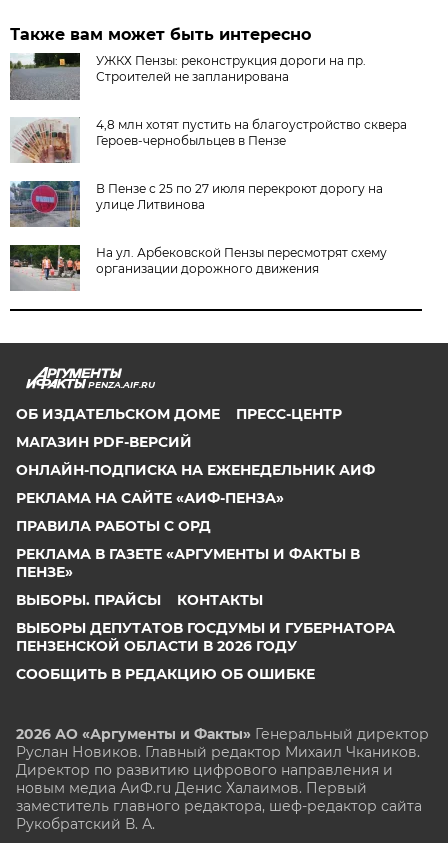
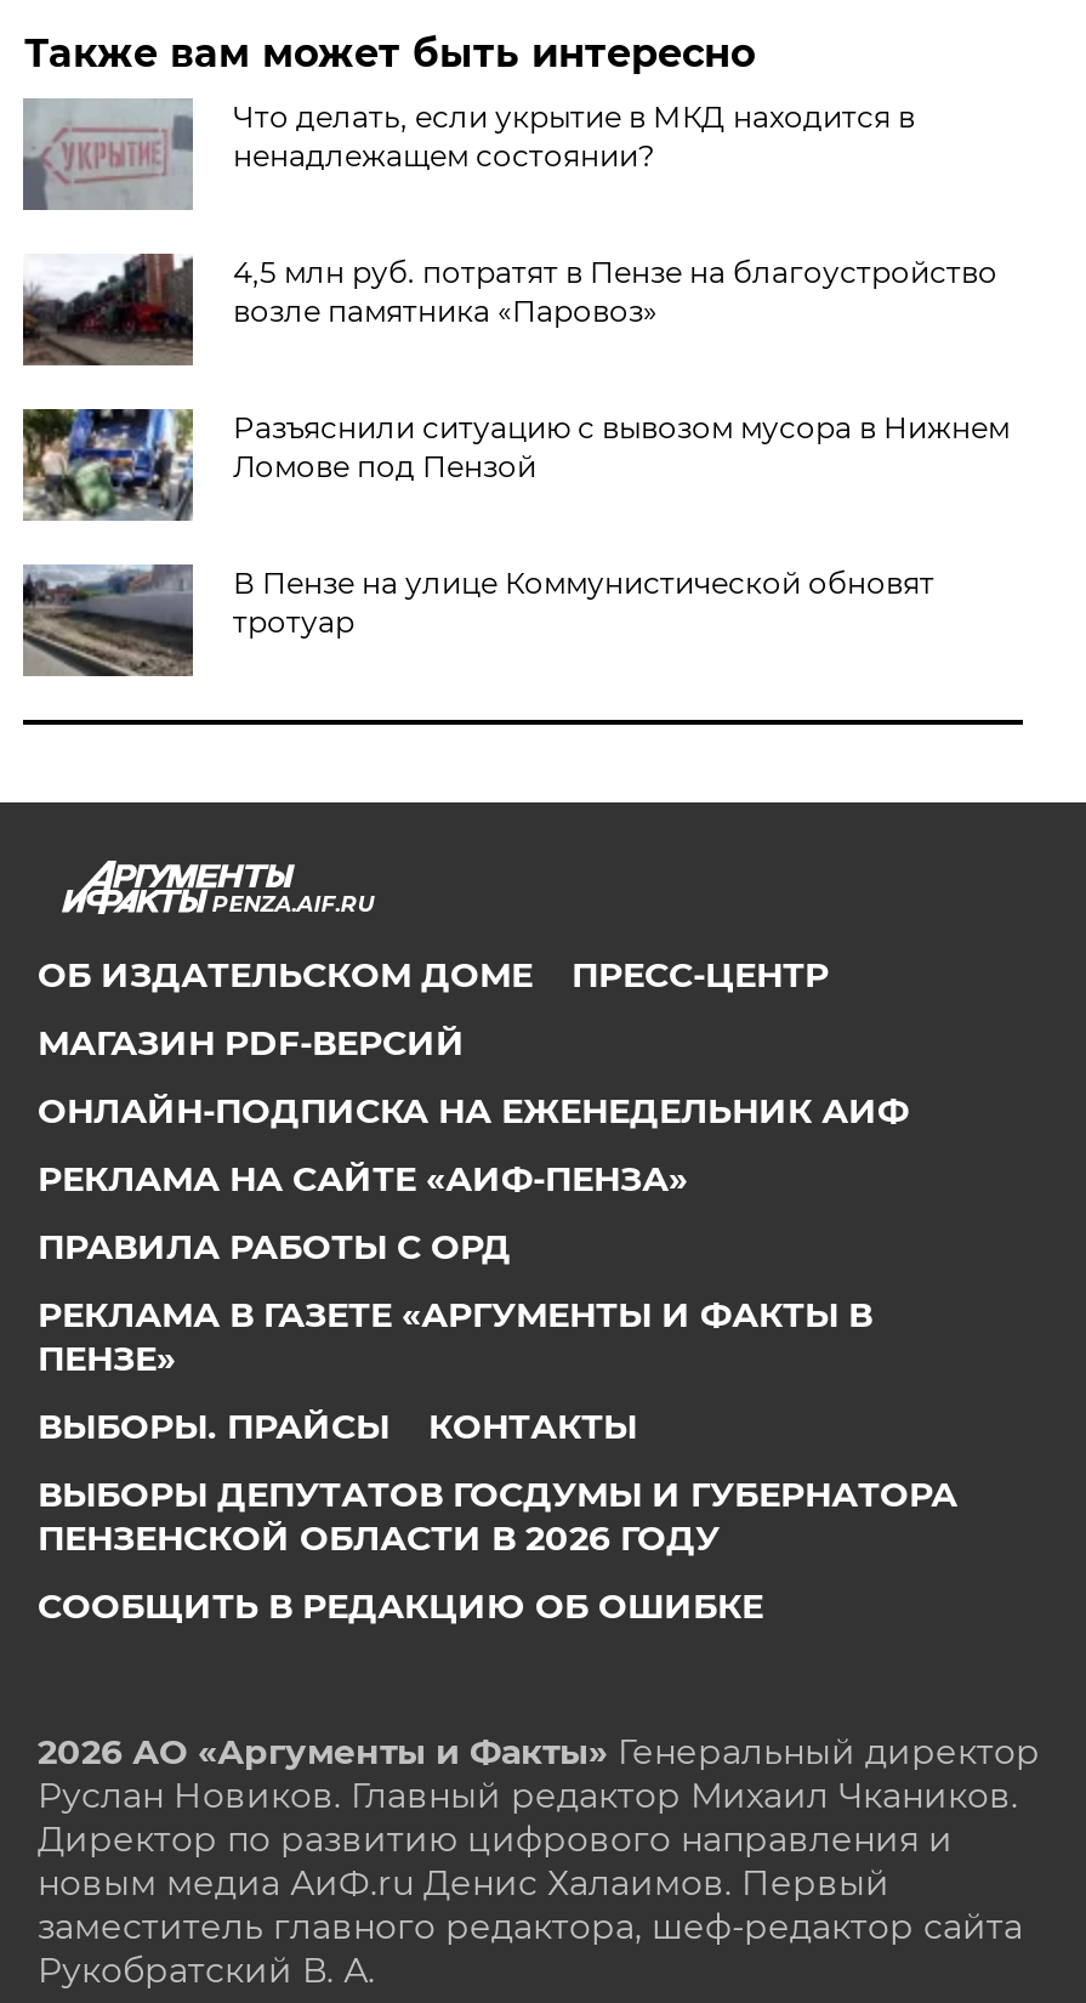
- [image]
- УЖКХ Пензы: реконструкция дороги на пр.
- Строителей не запланирована
+ [image]
+ Что делать, если укрытие в МКД находится в
+ ненадлежащем состоянии?

- [image]
- 4,8 млн хотят пустить на благоустройство сквера
- Героев-чернобыльцев в Пензе
+ [image]
+ 4,5 млн руб. потратят в Пензе на благоустройство
+ возле памятника «Паровоз»

- [image]
- В Пензе с 25 по 27 июля перекроют дорогу на
- улице Литвинова
+ [image]
+ Разъяснили ситуацию с вывозом мусора в Нижнем
+ Ломове под Пензой

- [image]
- На ул. Арбековской Пензы пересмотрят схему
- организации дорожного движения
+ [image]
+ В Пензе на улице Коммунистической обновят
+ тротуар
